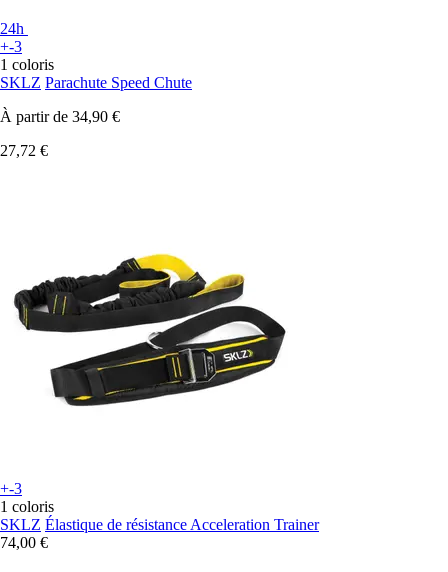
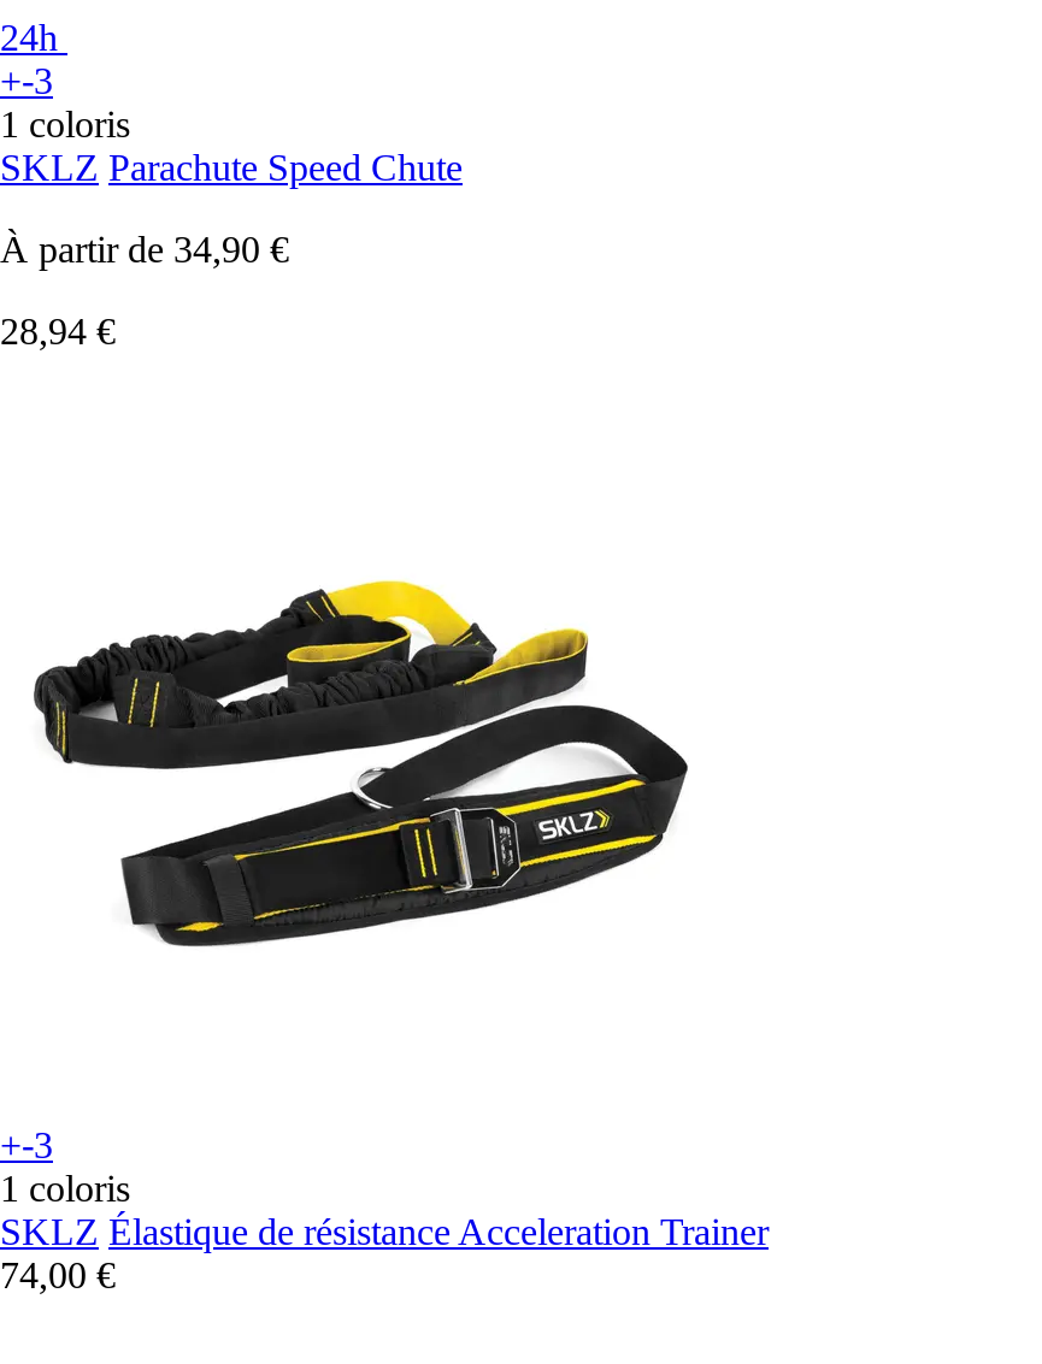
- 27,72 €
+ 28,94 €
